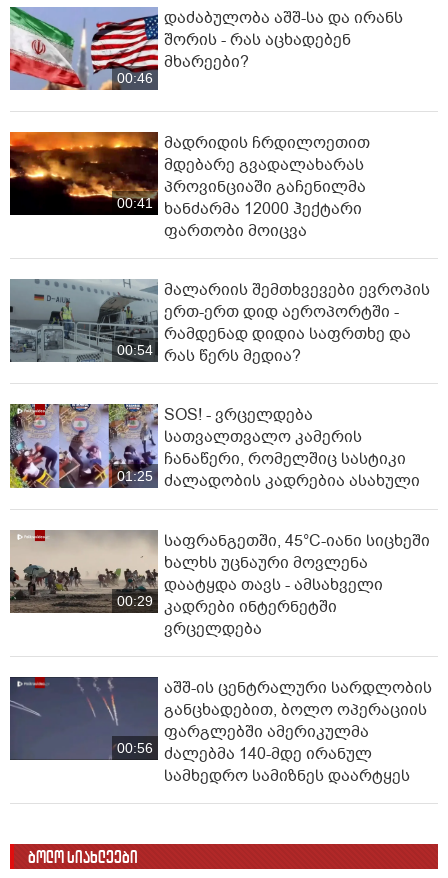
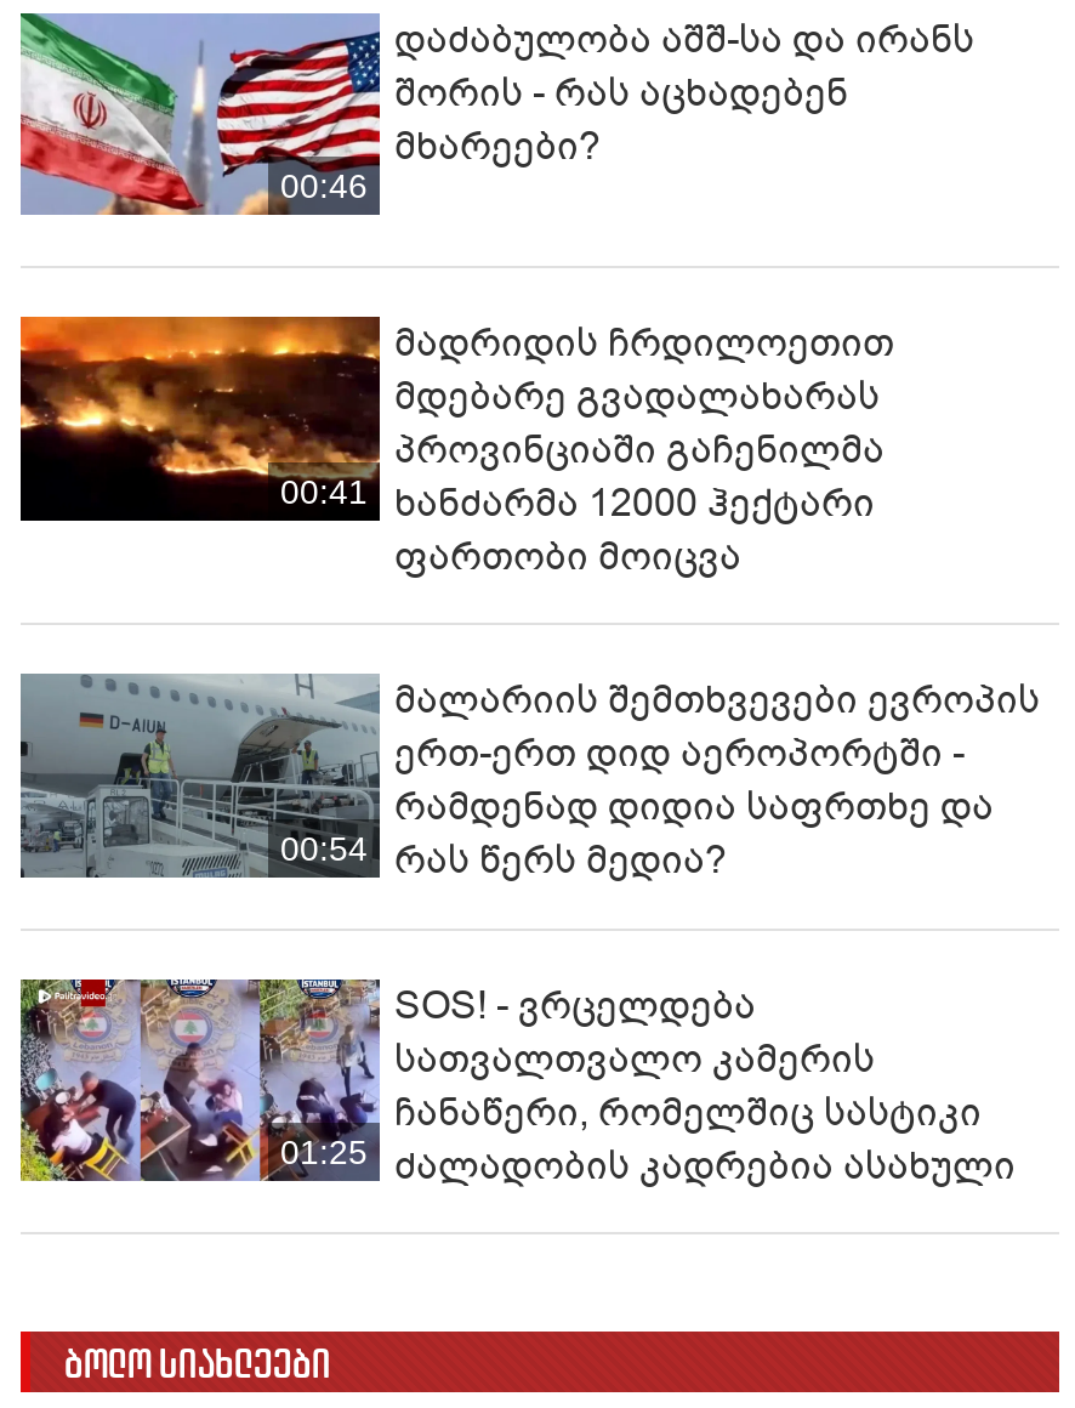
- [image]
- 00:29

- საფრანგეთში, 45°C-იანი სიცხეში
- ხალხს უცნაური მოვლენა
- დაატყდა თავს - ამსახველი
- კადრები ინტერნეტში
- ვრცელდება

- [image]
- 00:56

- აშშ-ის ცენტრალური სარდლობის
- განცხადებით, ბოლო ოპერაციის
- ფარგლებში ამერიკულმა
- ძალებმა 140-მდე ირანულ
- სამხედრო სამიზნეს დაარტყეს
